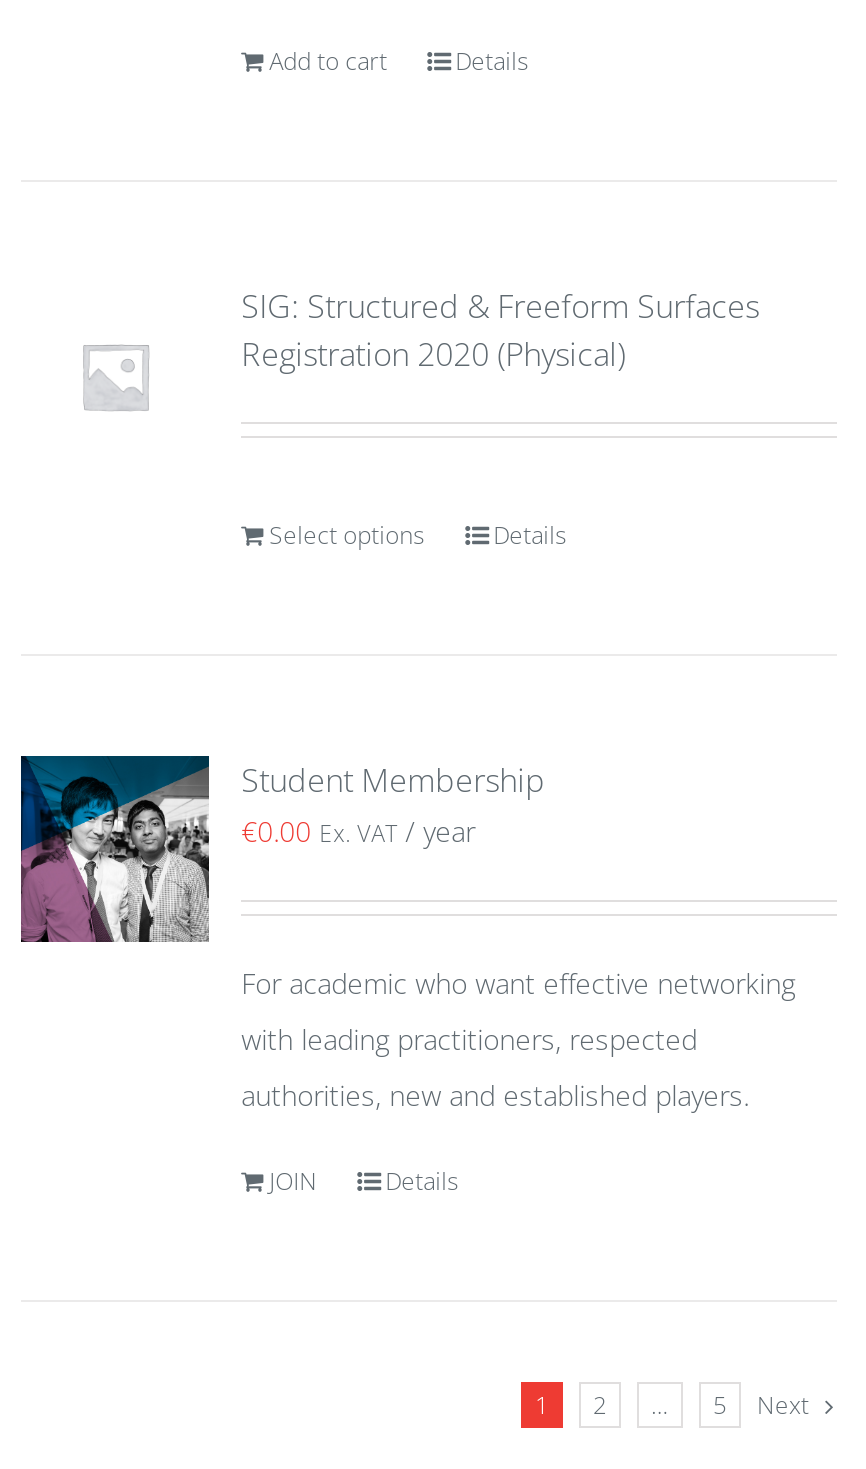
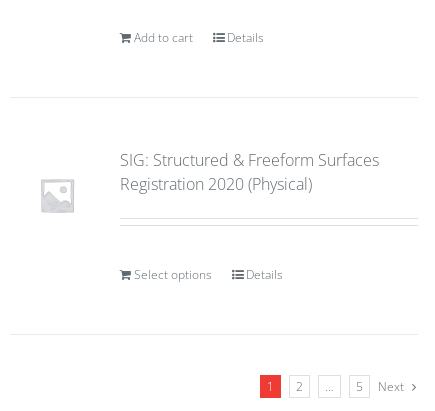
- [image]
- Student Membership
- €0.00 Ex. VAT / year

- For academic who want effective networking
- with leading practitioners, respected
- authorities, new and established players.
- JOIN
- Details
